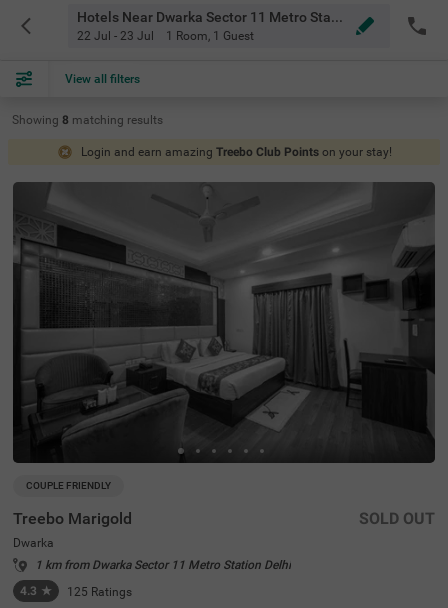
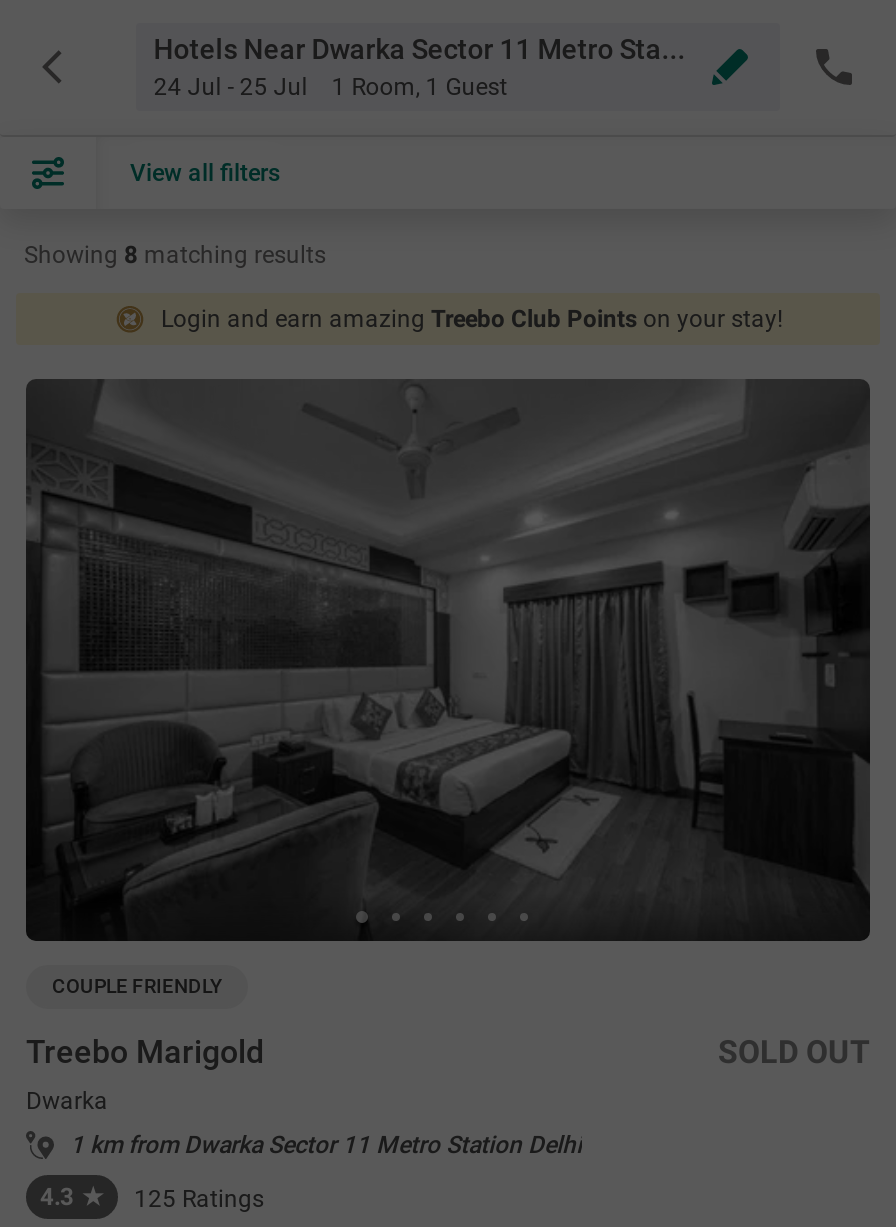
- 22 Jul - 23 Jul 1 Room, 1 Guest
+ 24 Jul - 25 Jul 1 Room, 1 Guest
